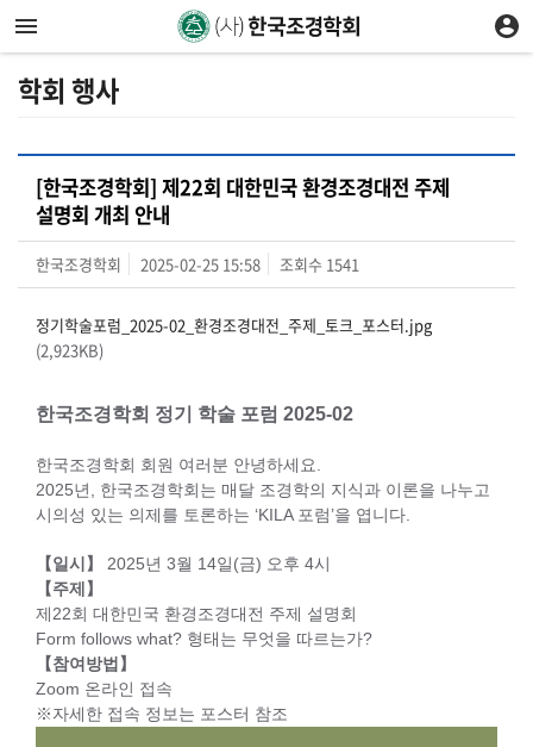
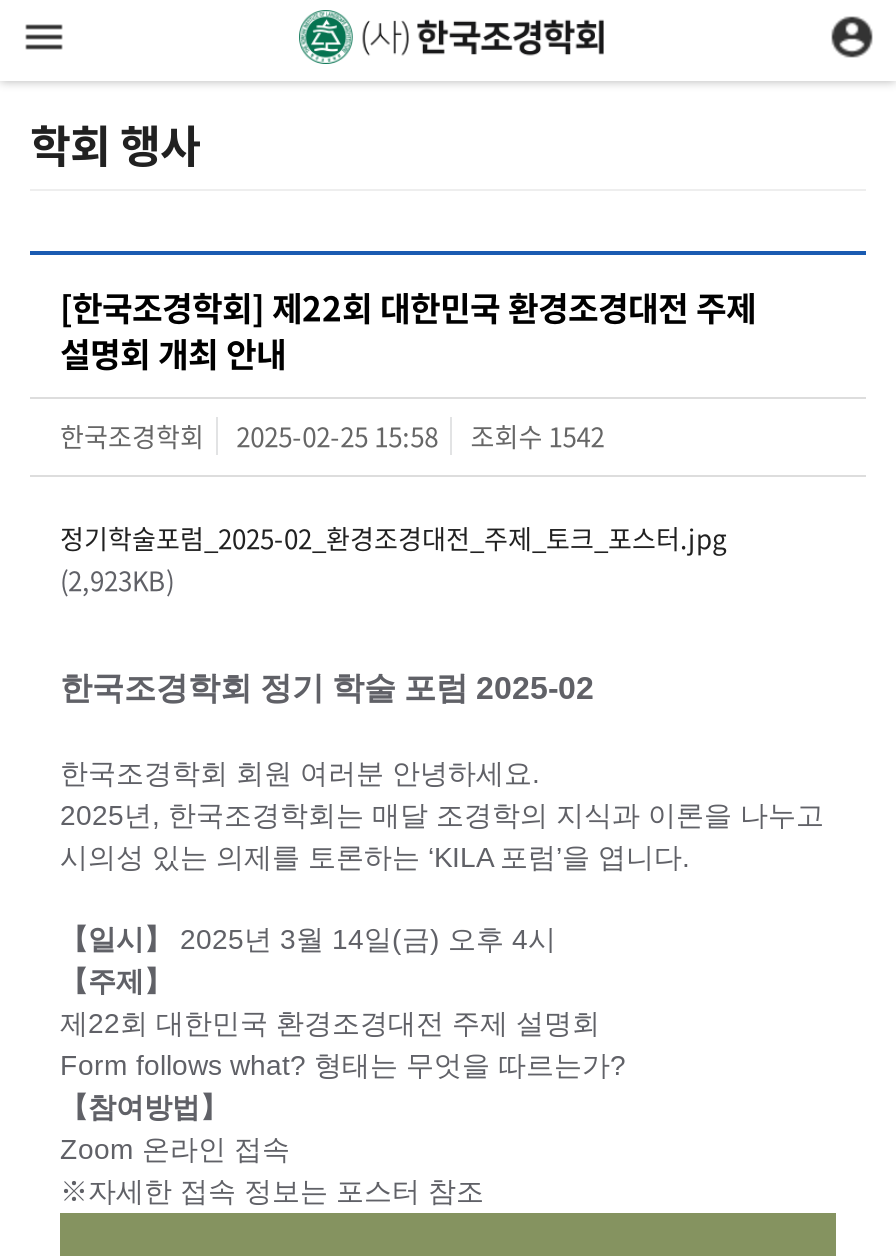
- 한국조경학회 2025-02-25 15:58 조회수 1541
+ 한국조경학회 2025-02-25 15:58 조회수 1542
